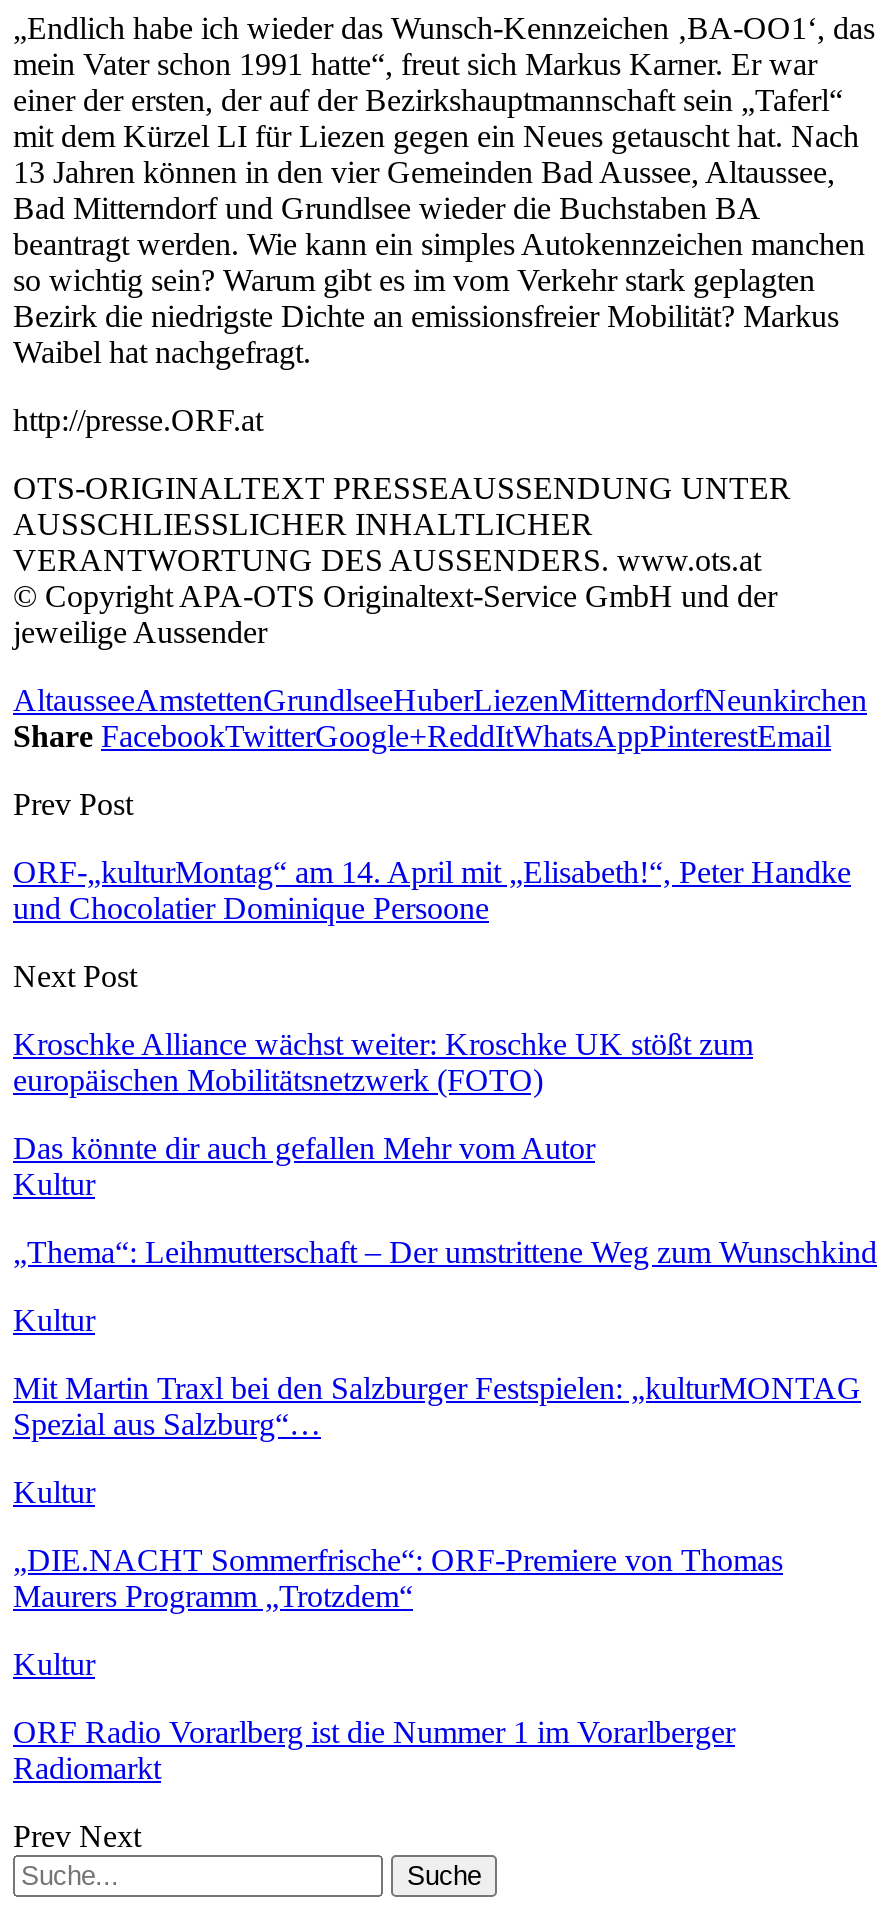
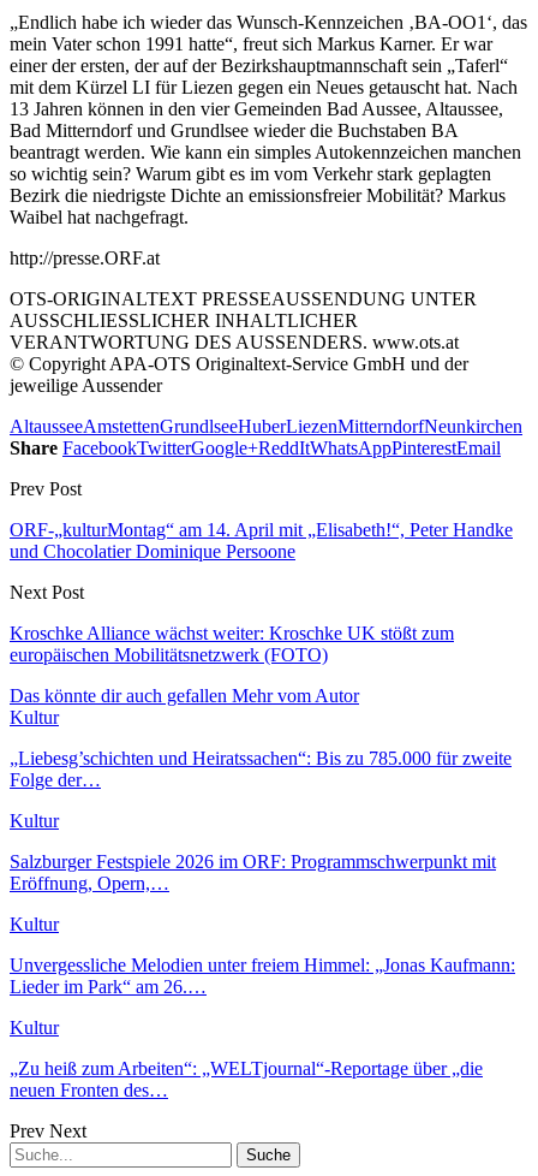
- „Thema“: Leihmutterschaft – Der umstrittene Weg zum Wunschkind
+ „Liebesg’schichten und Heiratssachen“: Bis zu 785.000 für zweite
+ Folge der…

- Mit Martin Traxl bei den Salzburger Festspielen: „kulturMONTAG
- Spezial aus Salzburg“…
+ Salzburger Festspiele 2026 im ORF: Programmschwerpunkt mit
+ Eröffnung, Opern,…

- „DIE.NACHT Sommerfrische“: ORF-Premiere von Thomas
- Maurers Programm „Trotzdem“
+ Unvergessliche Melodien unter freiem Himmel: „Jonas Kaufmann:
+ Lieder im Park“ am 26.…

- ORF Radio Vorarlberg ist die Nummer 1 im Vorarlberger
- Radiomarkt
+ „Zu heiß zum Arbeiten“: „WELTjournal“-Reportage über „die
+ neuen Fronten des…
